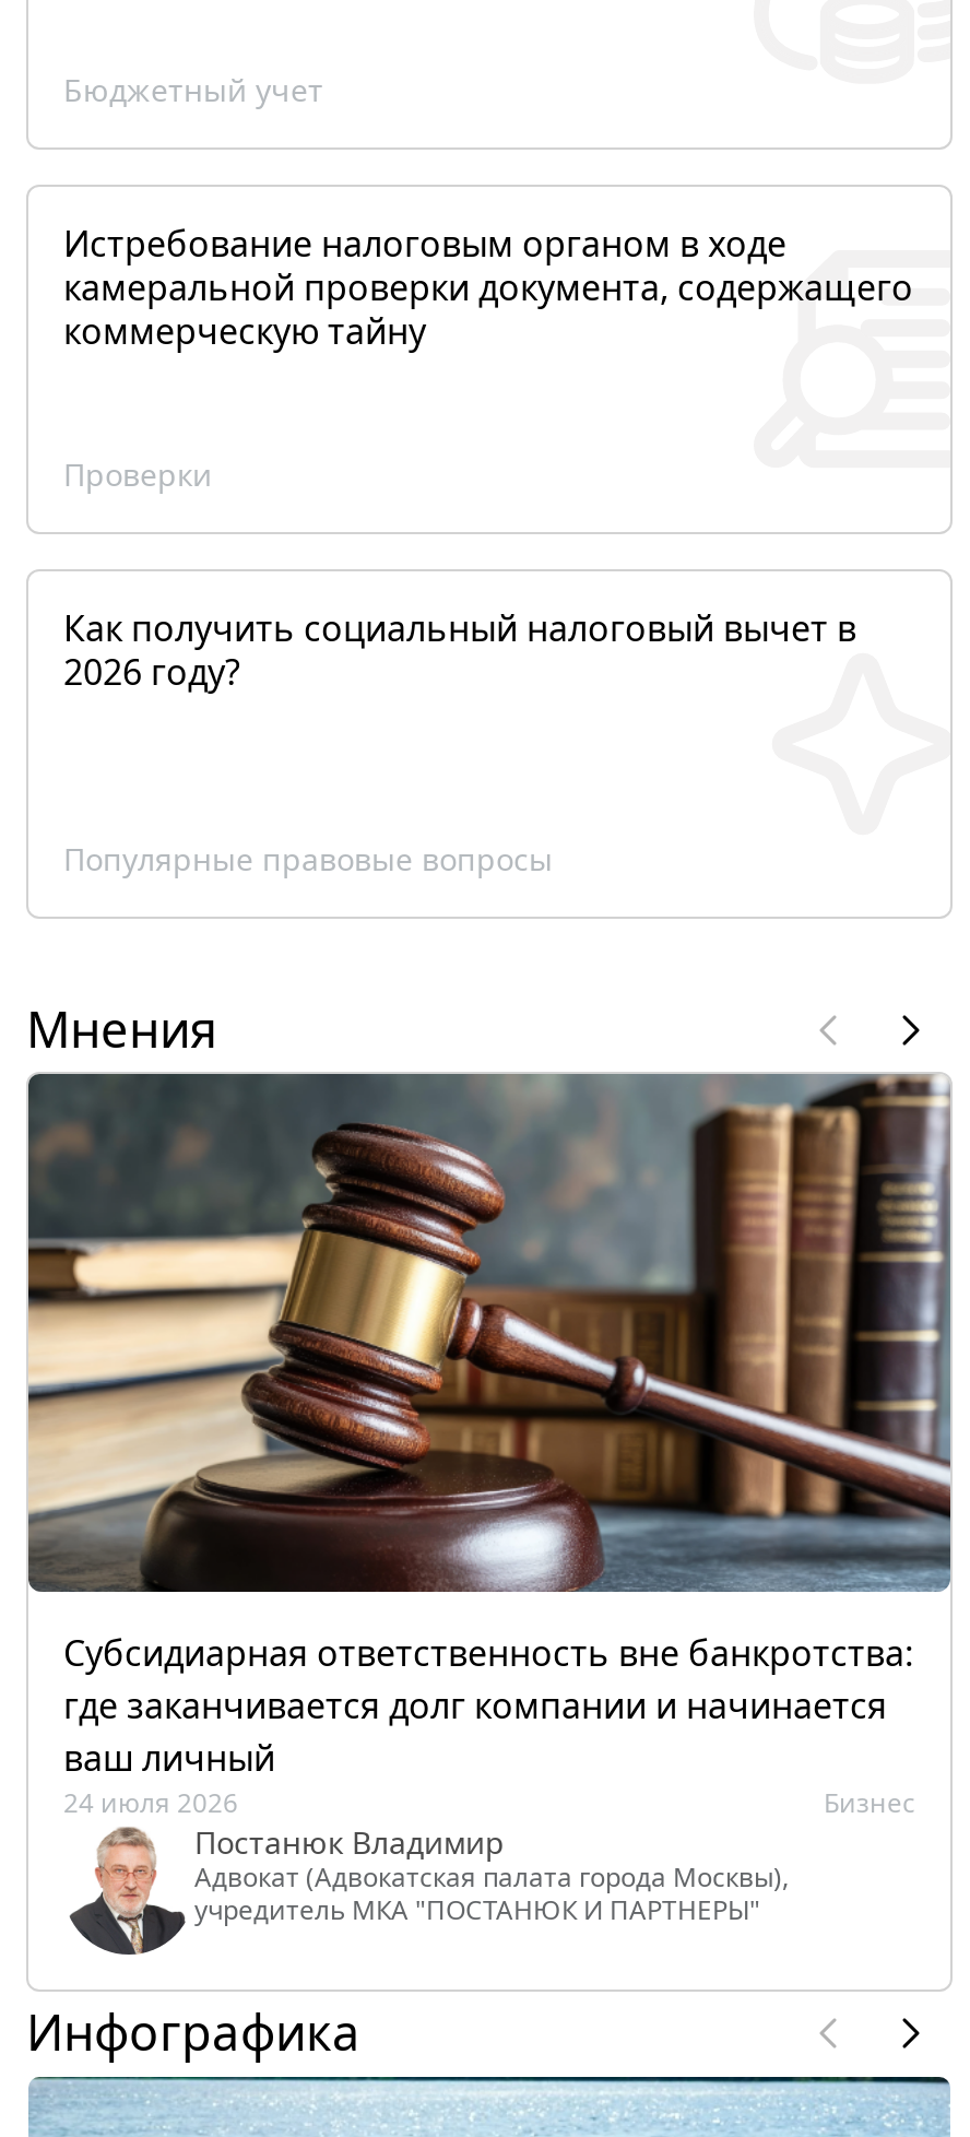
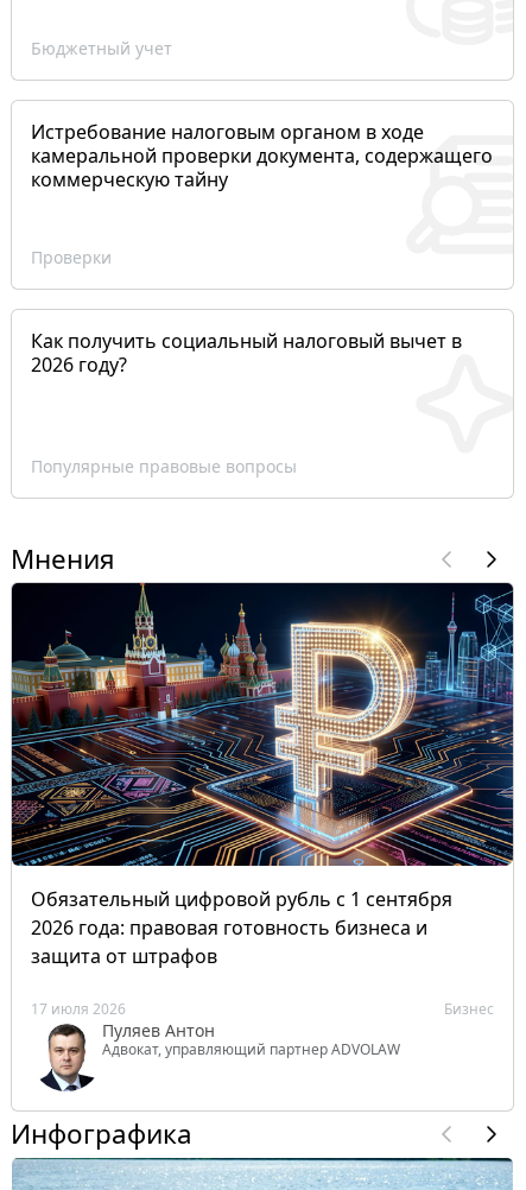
- [image]
- Субсидиарная ответственность вне банкротства:
- где заканчивается долг компании и начинается
- ваш личный
- 24 июля 2026
+ [image]
+ Обязательный цифровой рубль с 1 сентября
+ 2026 года: правовая готовность бизнеса и
+ защита от штрафов
+ 17 июля 2026

- [image]
- Постанюк Владимир
- Адвокат (Адвокатская палата города Москвы),
- учредитель МКА "ПОСТАНЮК И ПАРТНЕРЫ"
+ [image]
+ Пуляев Антон
+ Адвокат, управляющий партнер ADVOLAW
